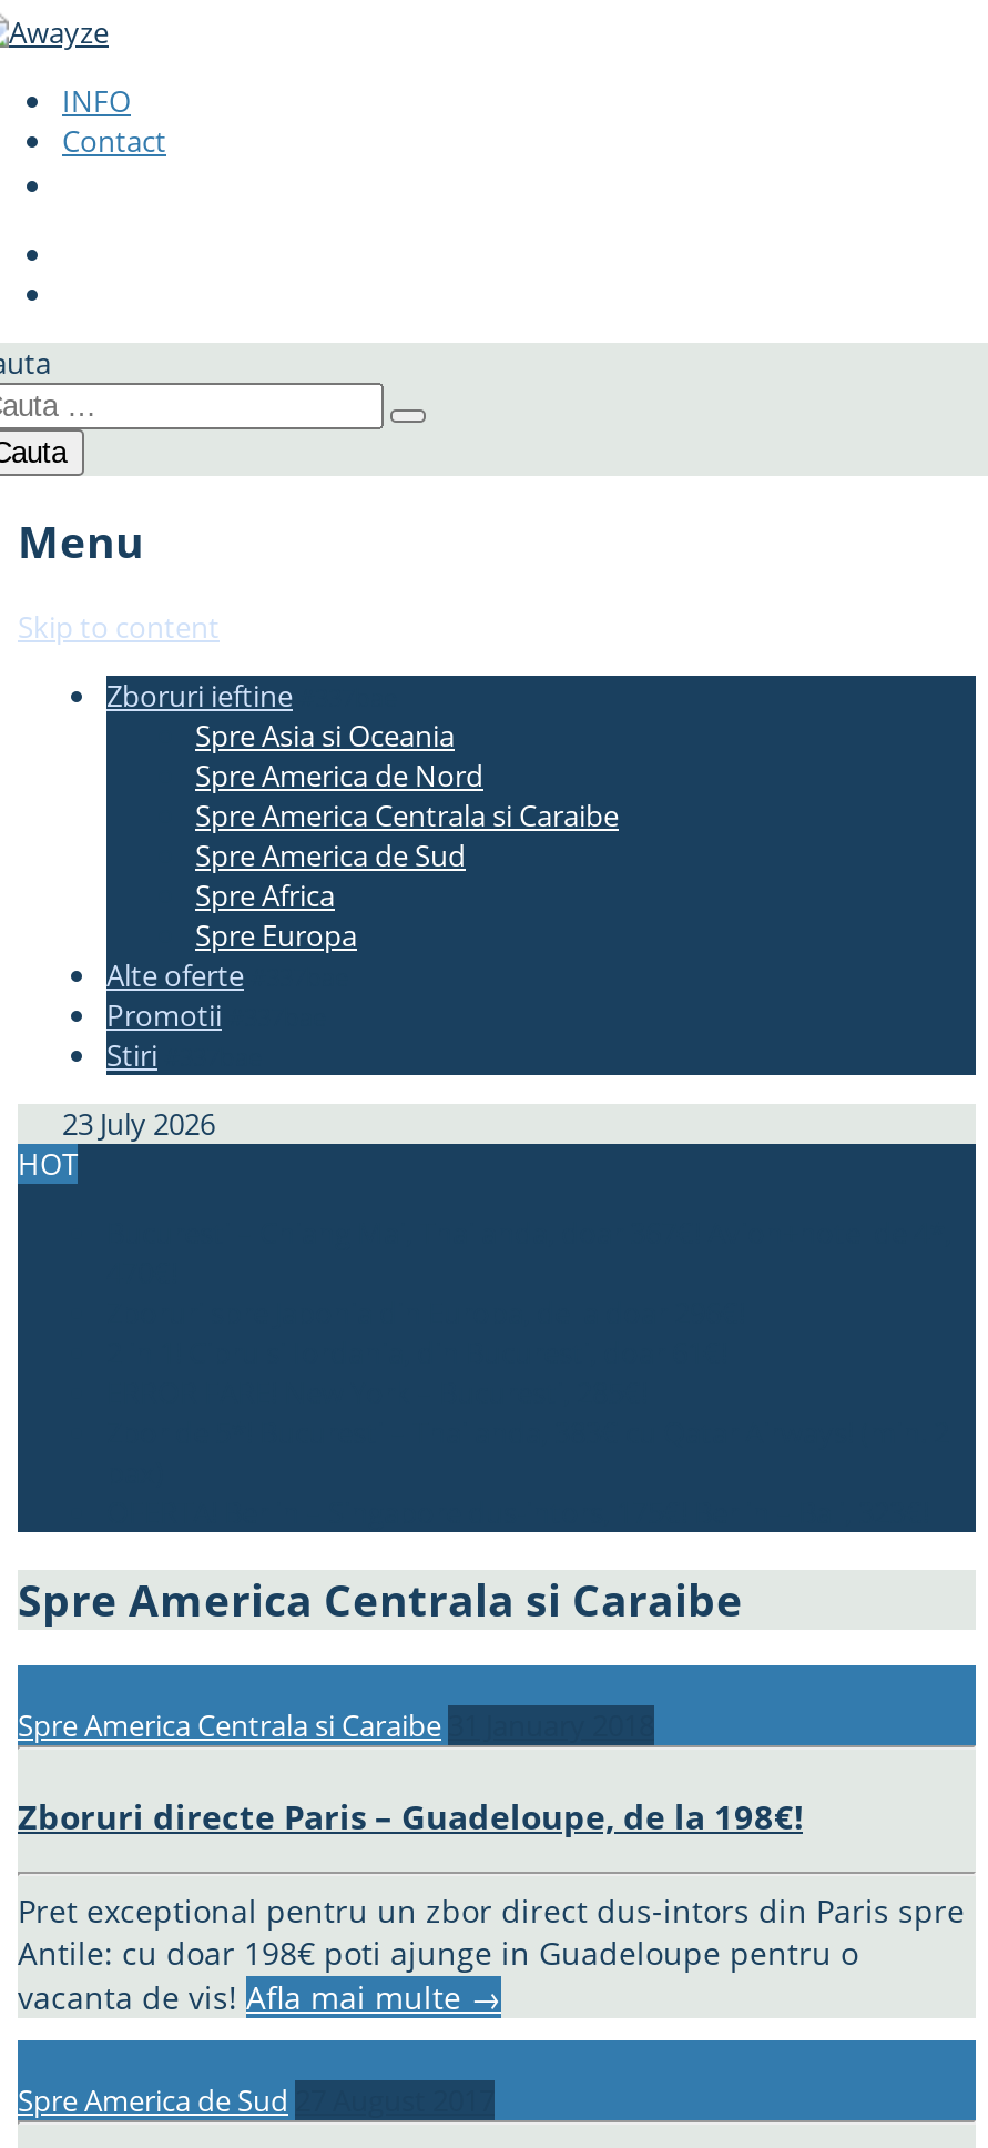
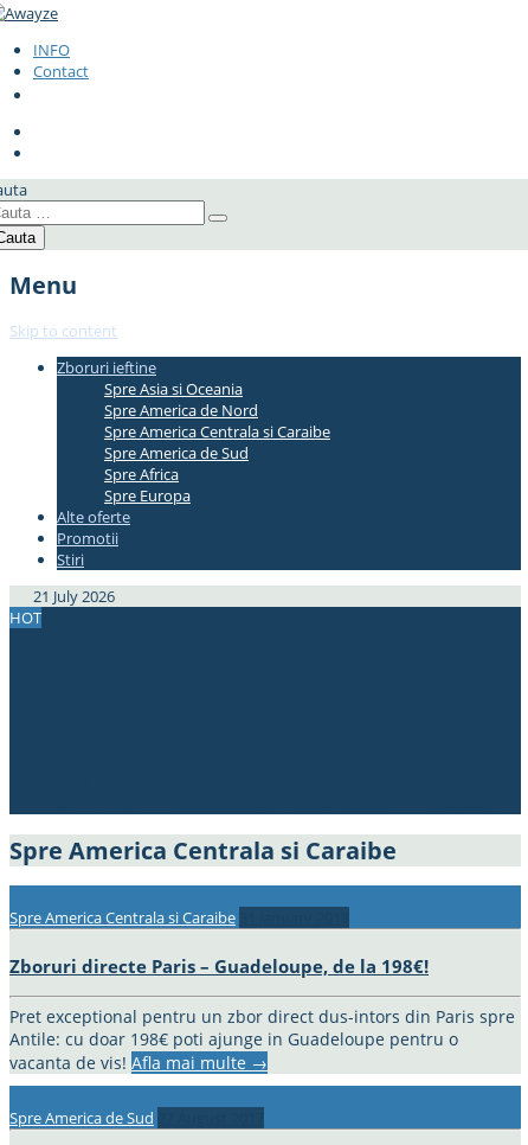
- 23 July 2026
+ 21 July 2026
